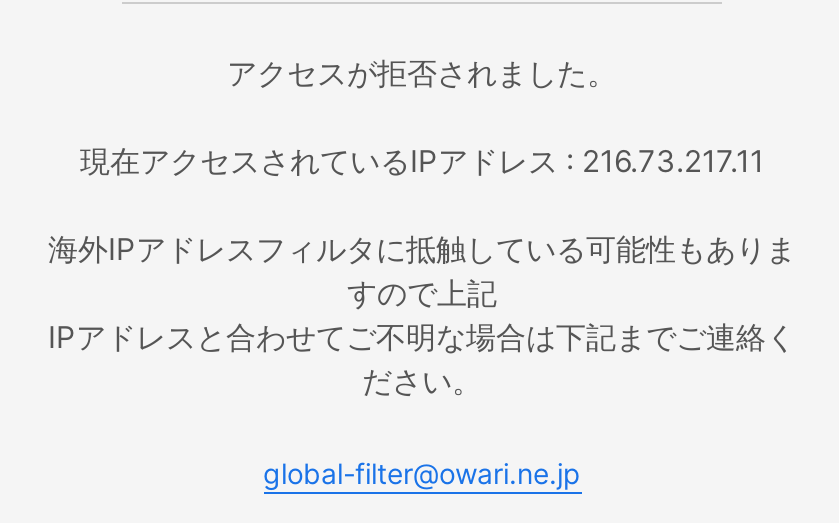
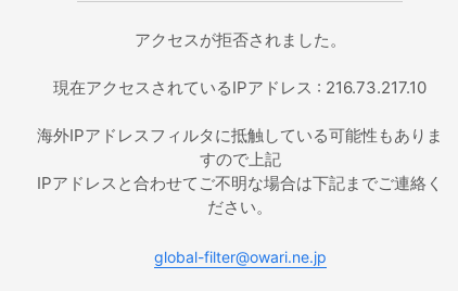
- 現在アクセスされているIPアドレス : 216.73.217.11
+ 現在アクセスされているIPアドレス : 216.73.217.10
